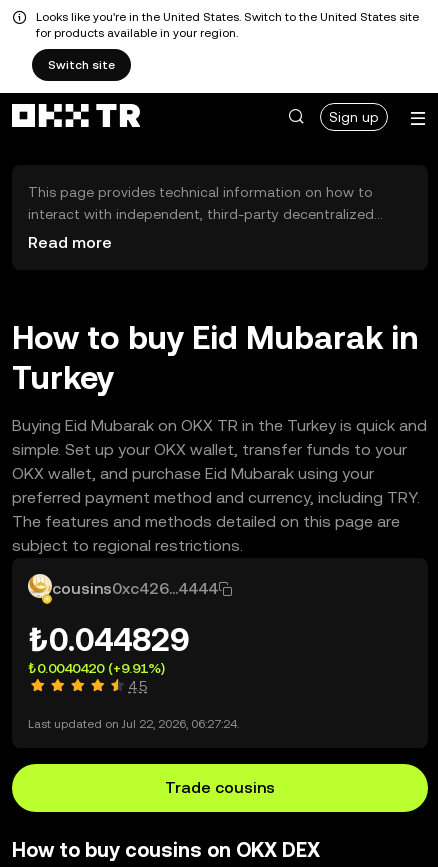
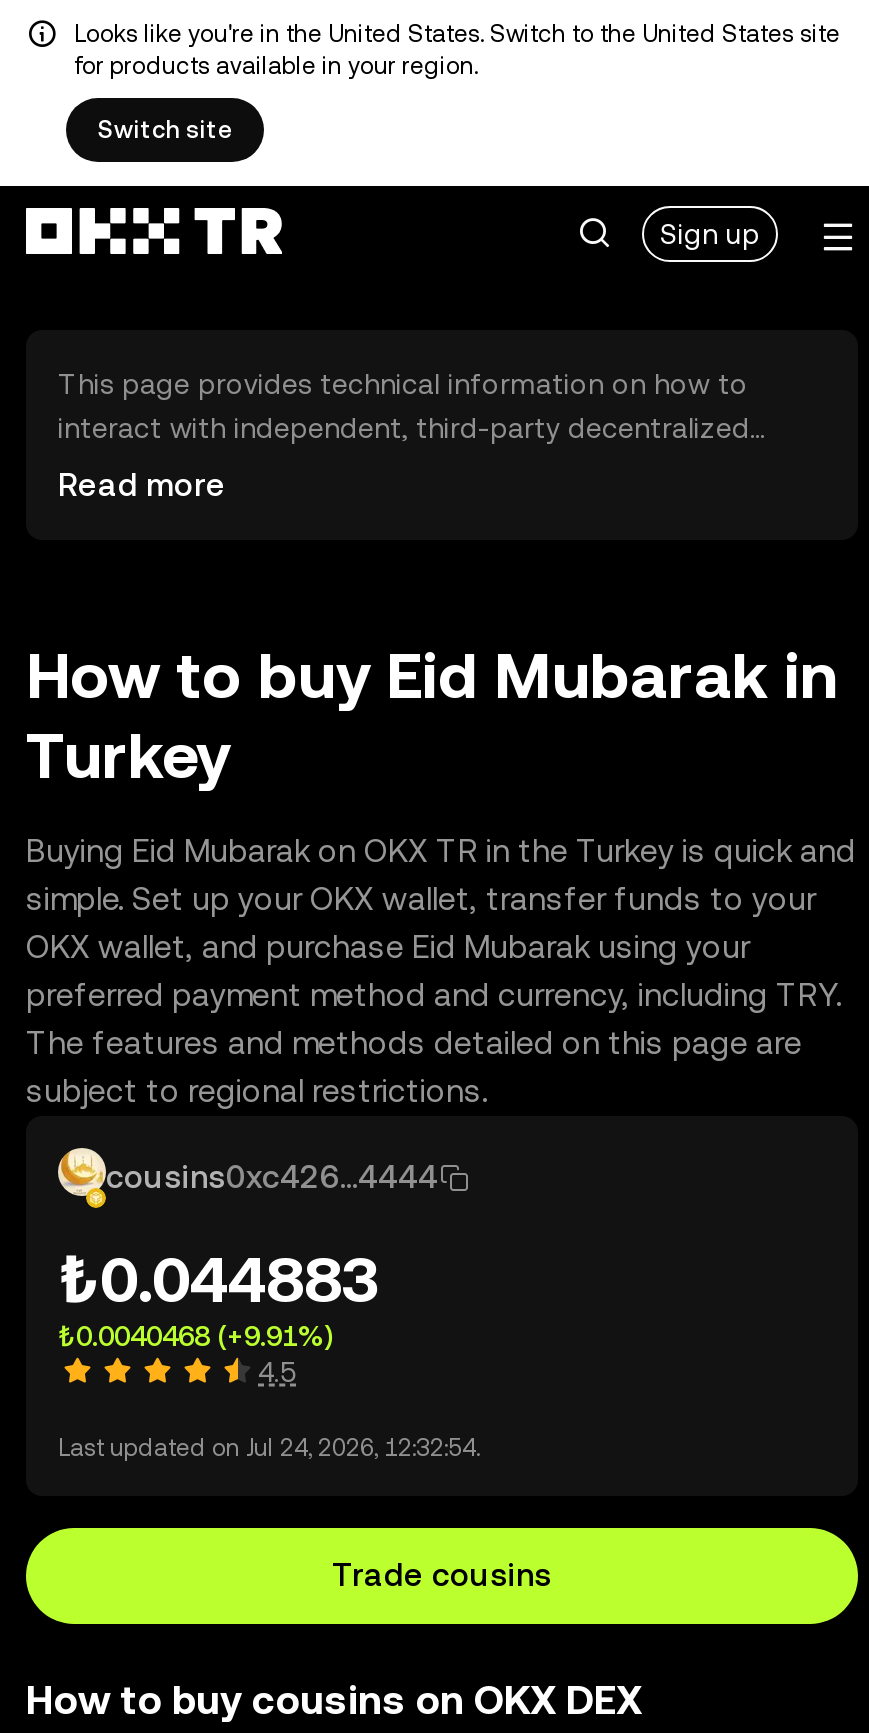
- ₺0.044829
+ ₺0.044883

- ₺0.0040420 (+9.91%)
+ ₺0.0040468 (+9.91%)

- Last updated on Jul 22, 2026, 06:27:24.
+ Last updated on Jul 24, 2026, 12:32:54.
